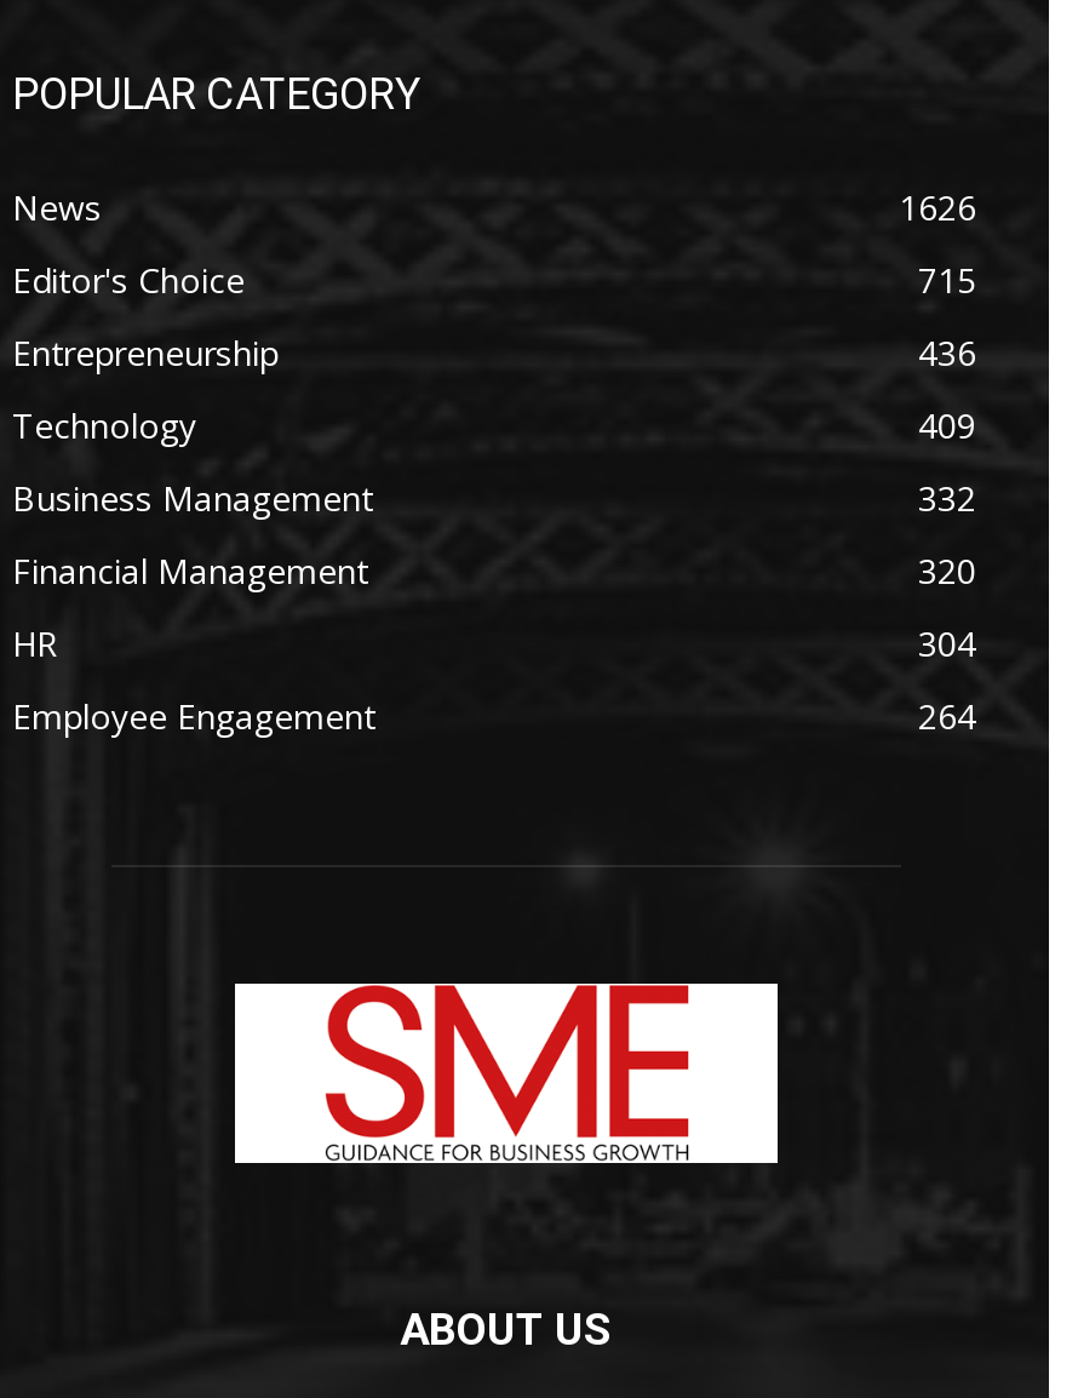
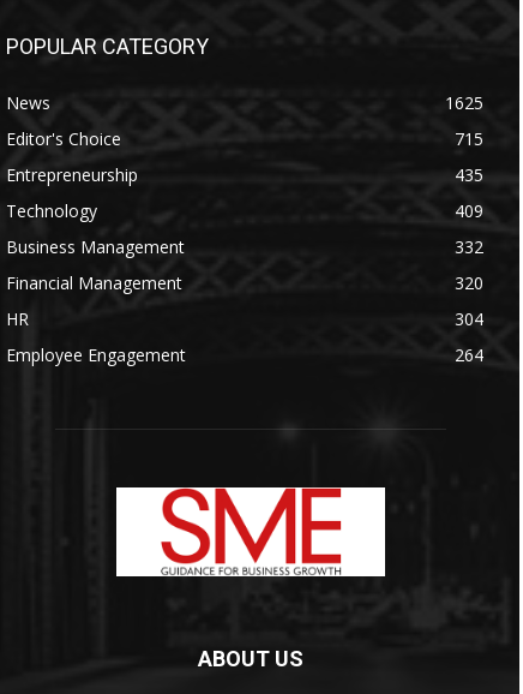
- 1626
+ 1625

- 436
+ 435
